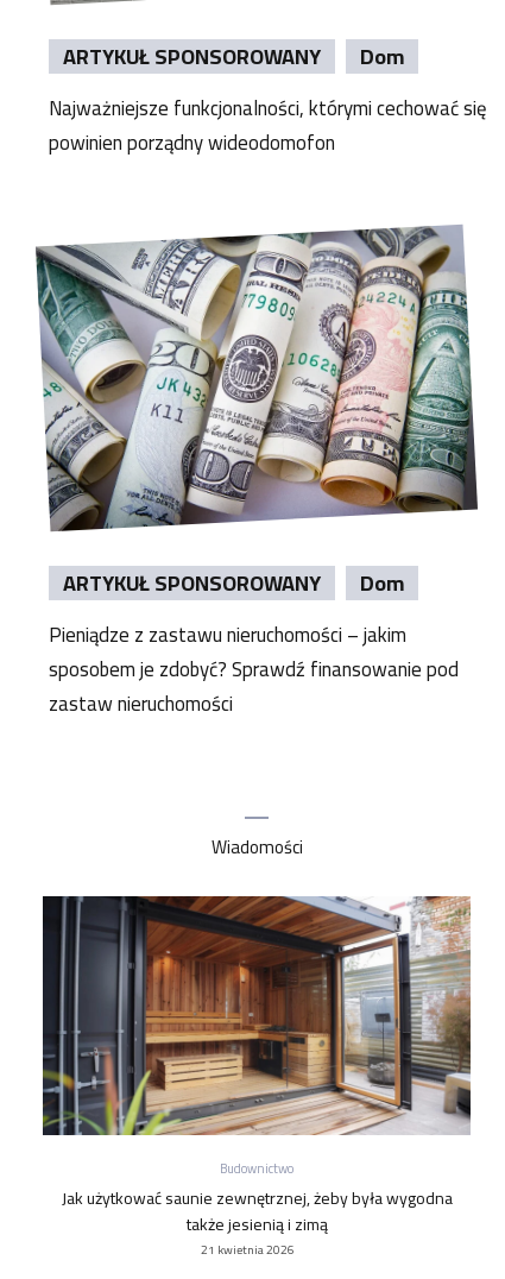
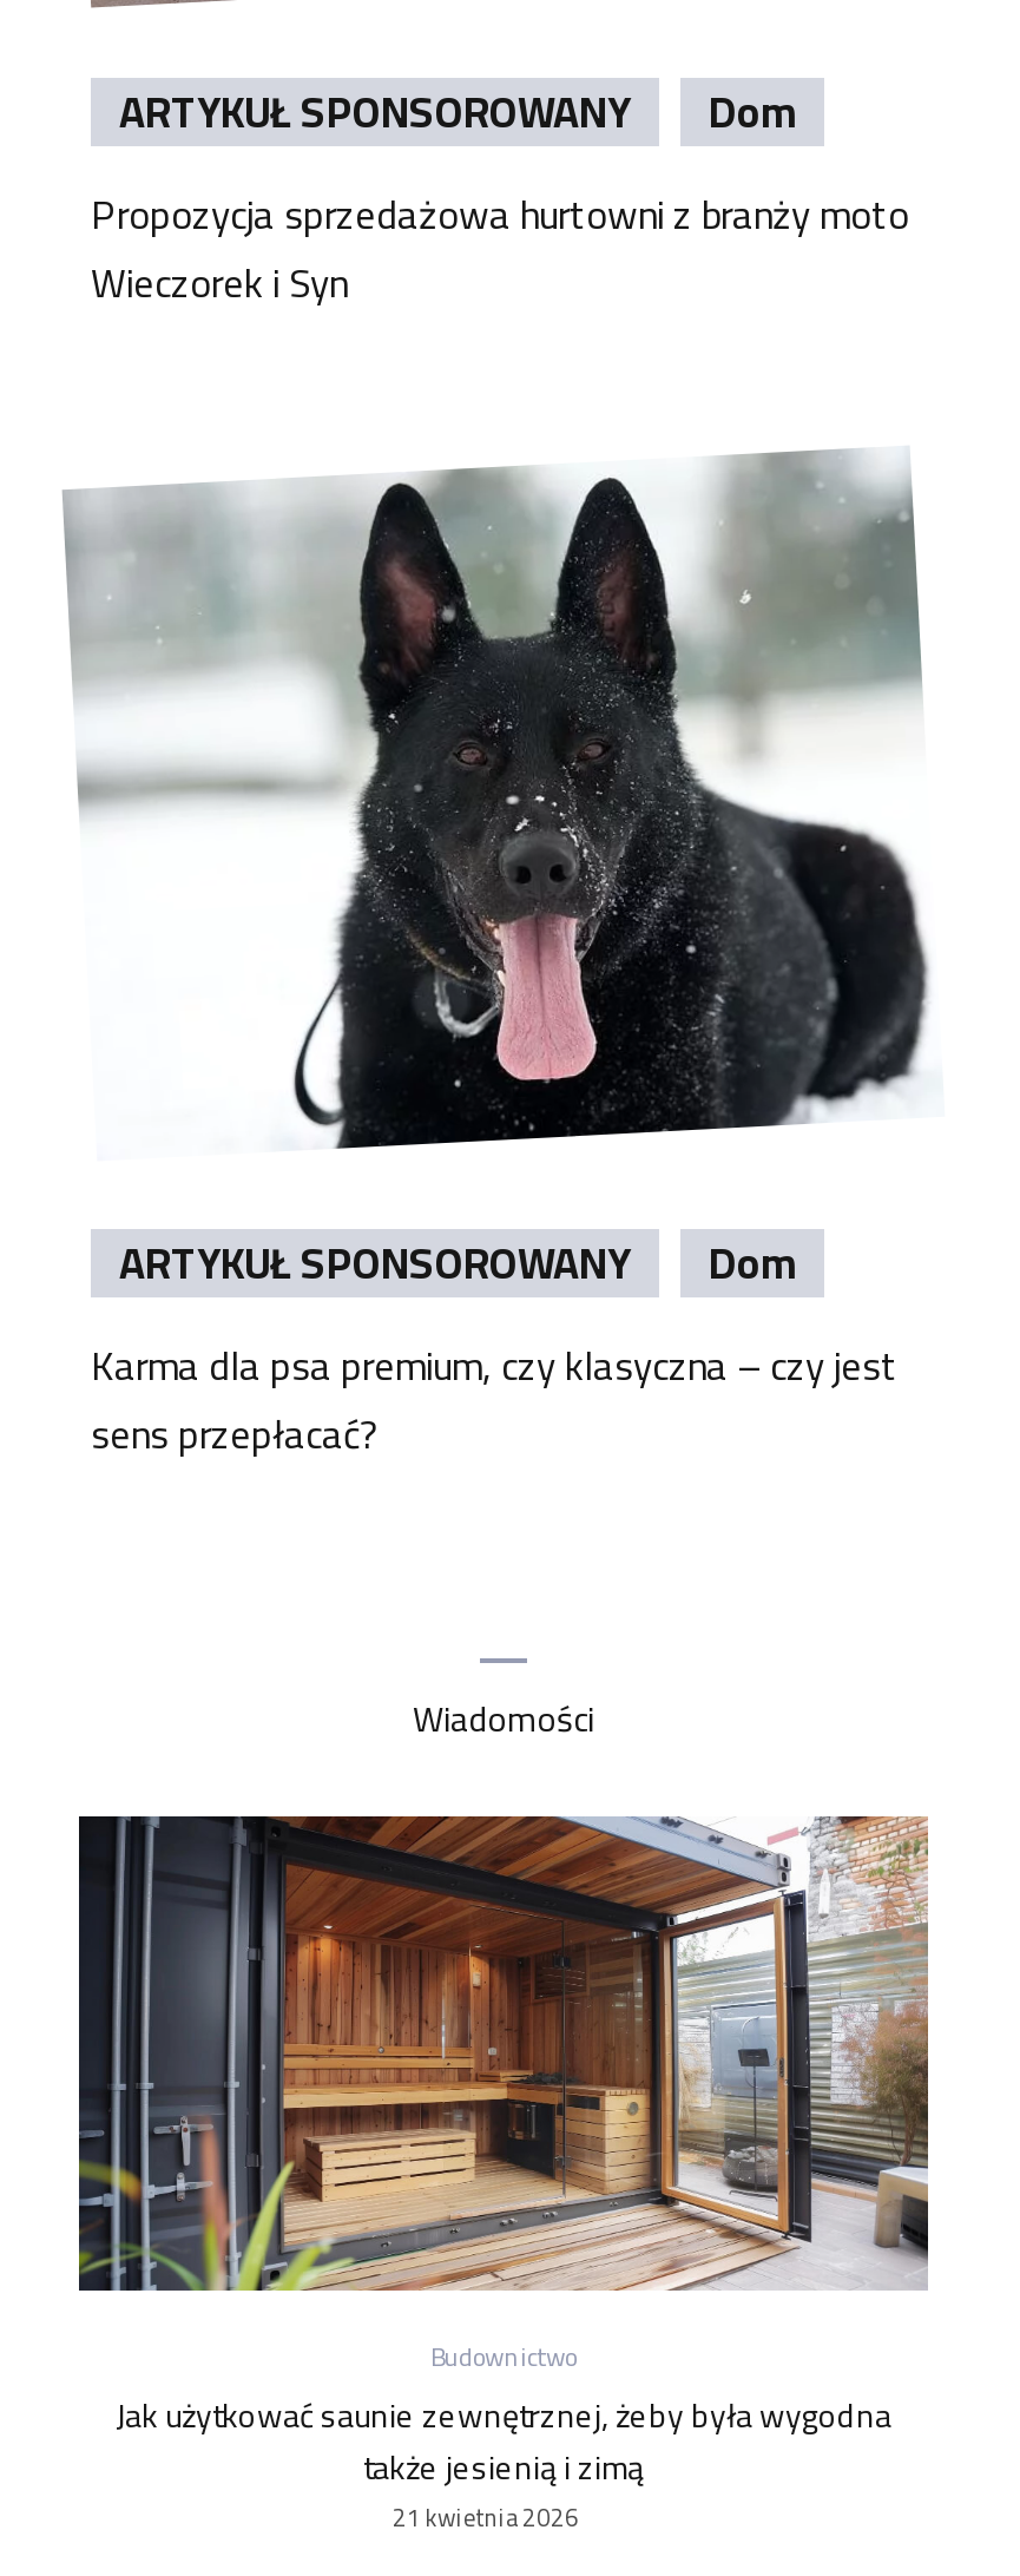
- Najważniejsze funkcjonalności, którymi cechować się
- powinien porządny wideodomofon
+ Propozycja sprzedażowa hurtowni z branży moto
+ Wieczorek i Syn

- [image]
+ [image]

moved down: ARTYKUŁ SPONSOROWANY | Dom

- Pieniądze z zastawu nieruchomości – jakim
- sposobem je zdobyć? Sprawdź finansowanie pod
- zastaw nieruchomości
+ Karma dla psa premium, czy klasyczna – czy jest
+ sens przepłacać?
